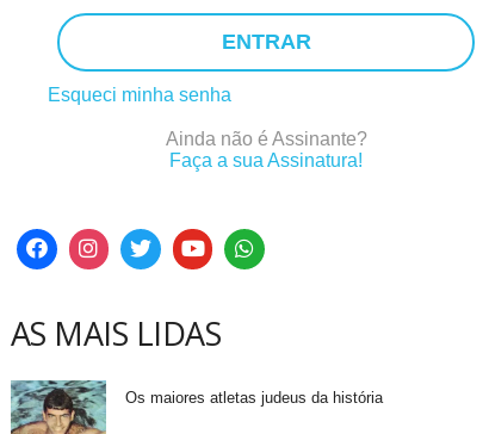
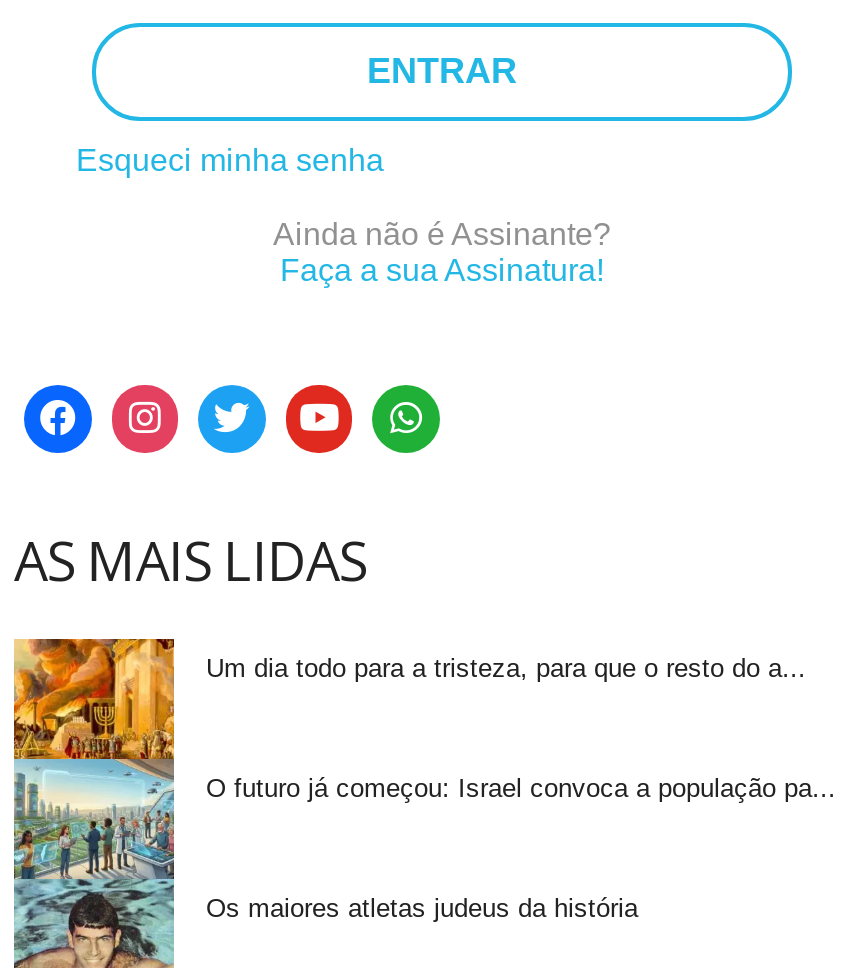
+ [image]
+ Um dia todo para a tristeza, para que o resto do a...

+ O futuro já começou: Israel convoca a população pa...
